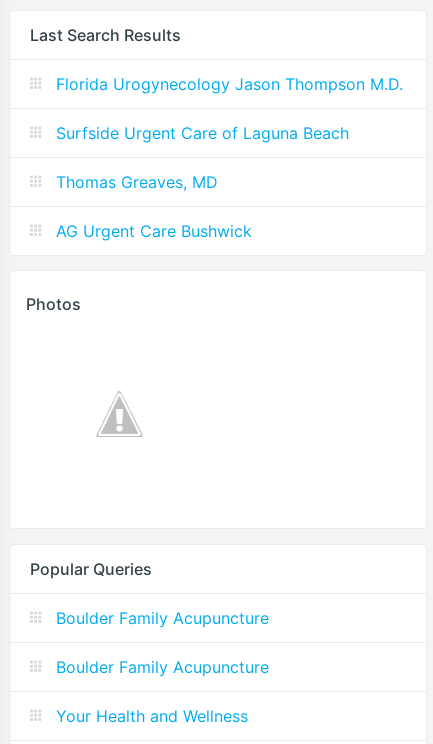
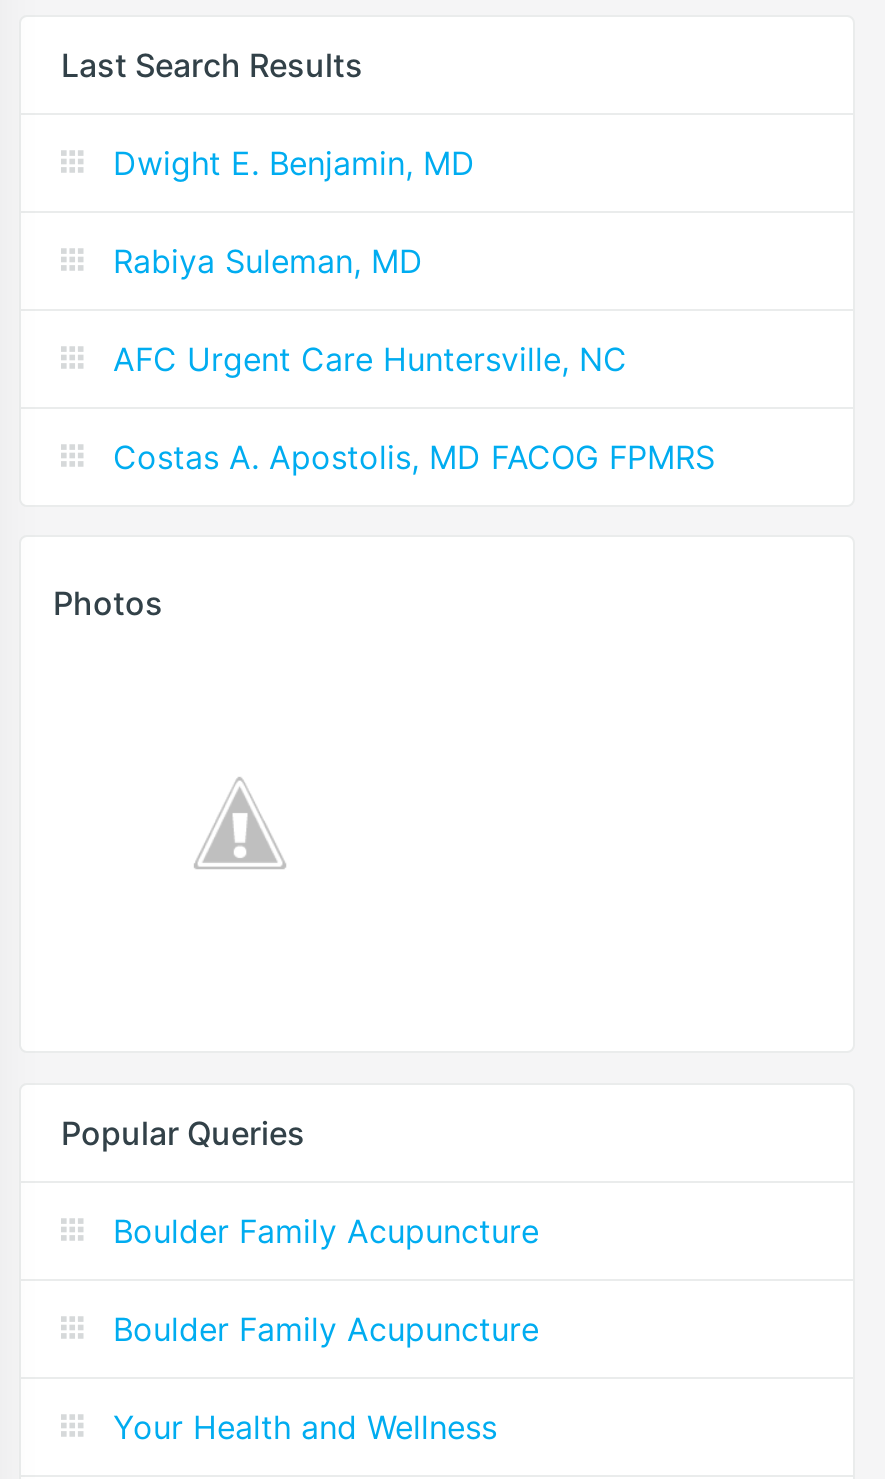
- Florida Urogynecology Jason Thompson M.D.
+ Dwight E. Benjamin, MD

- Surfside Urgent Care of Laguna Beach
+ Rabiya Suleman, MD

- Thomas Greaves, MD
+ AFC Urgent Care Huntersville, NC

- AG Urgent Care Bushwick
+ Costas A. Apostolis, MD FACOG FPMRS
